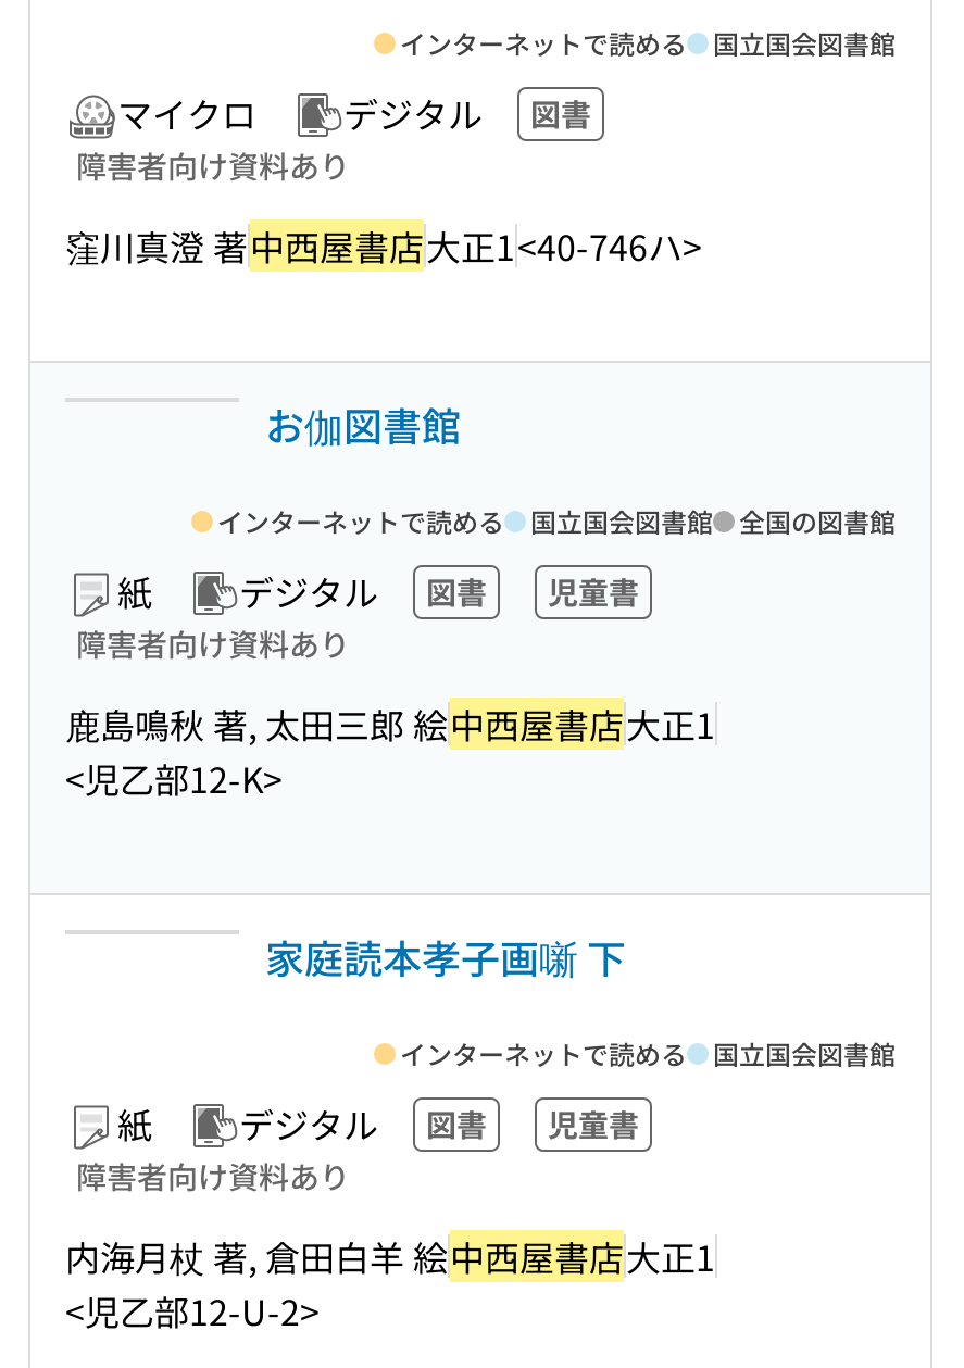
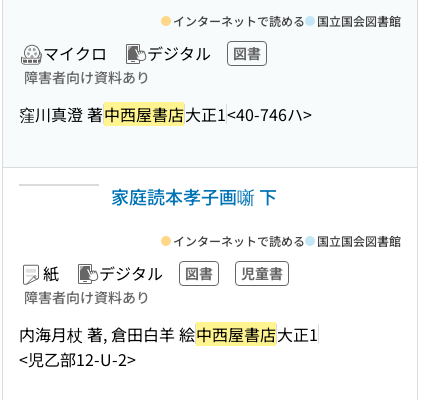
- お伽図書館
- 紙
- デジタル
- 図書
- 児童書
- 障害者向け資料あり
- 鹿島鳴秋 著, 太田三郎 絵中西屋書店大正1
- <児乙部12-K>

- インターネットで読める
- 国立国会図書館
- 全国の図書館
